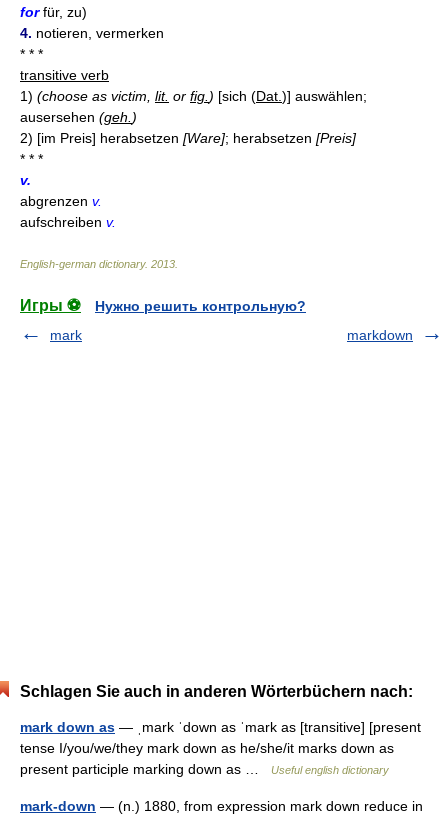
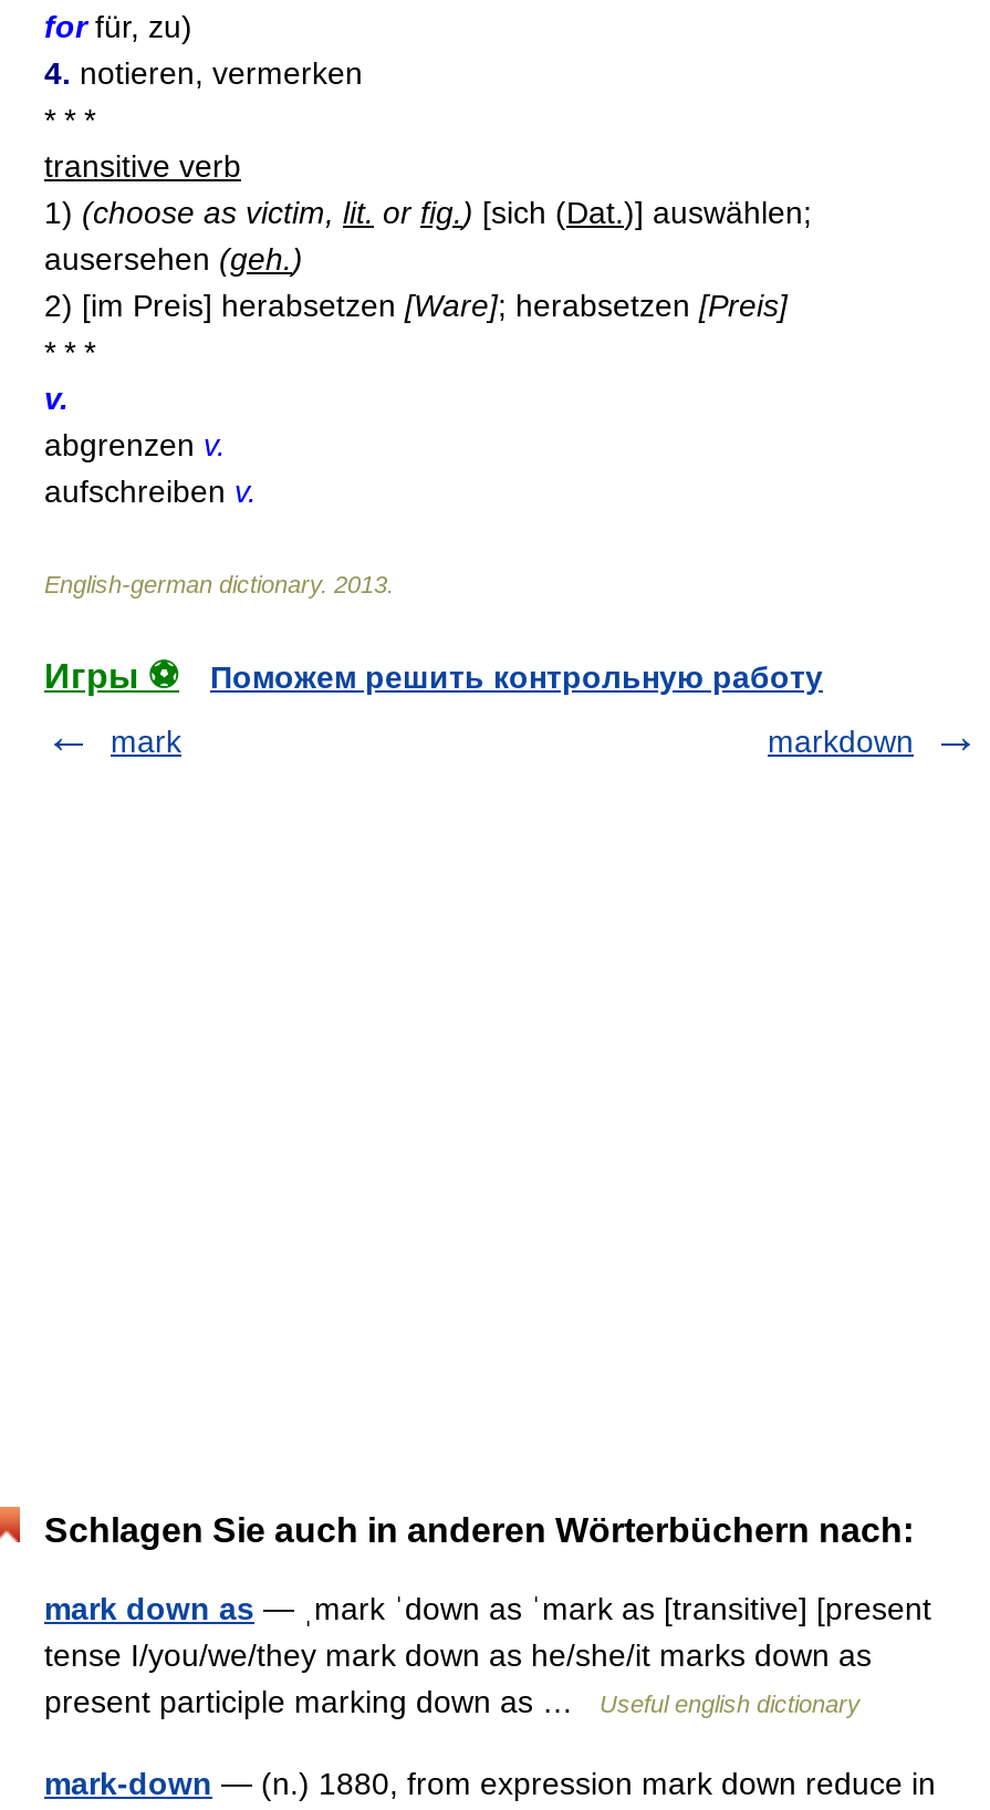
- Нужно решить контрольную?
+ Поможем решить контрольную работу
